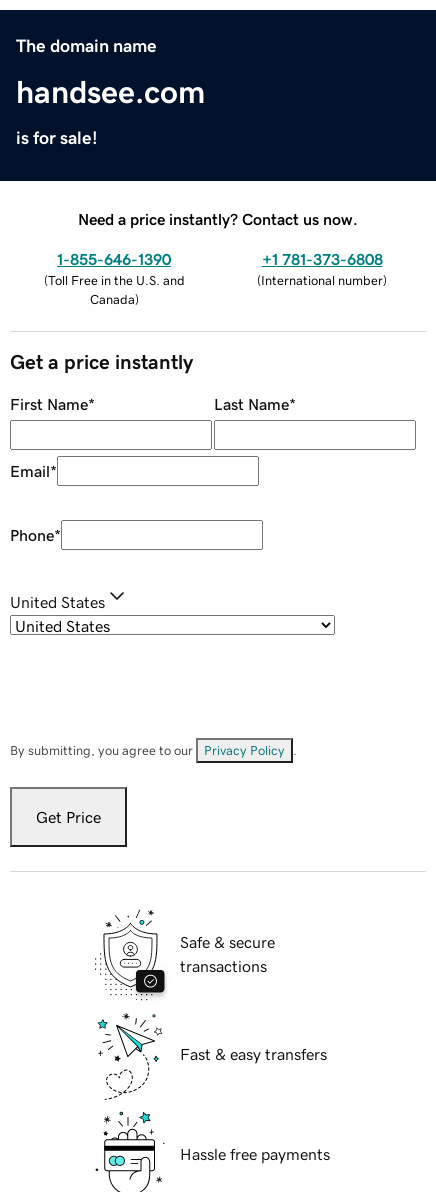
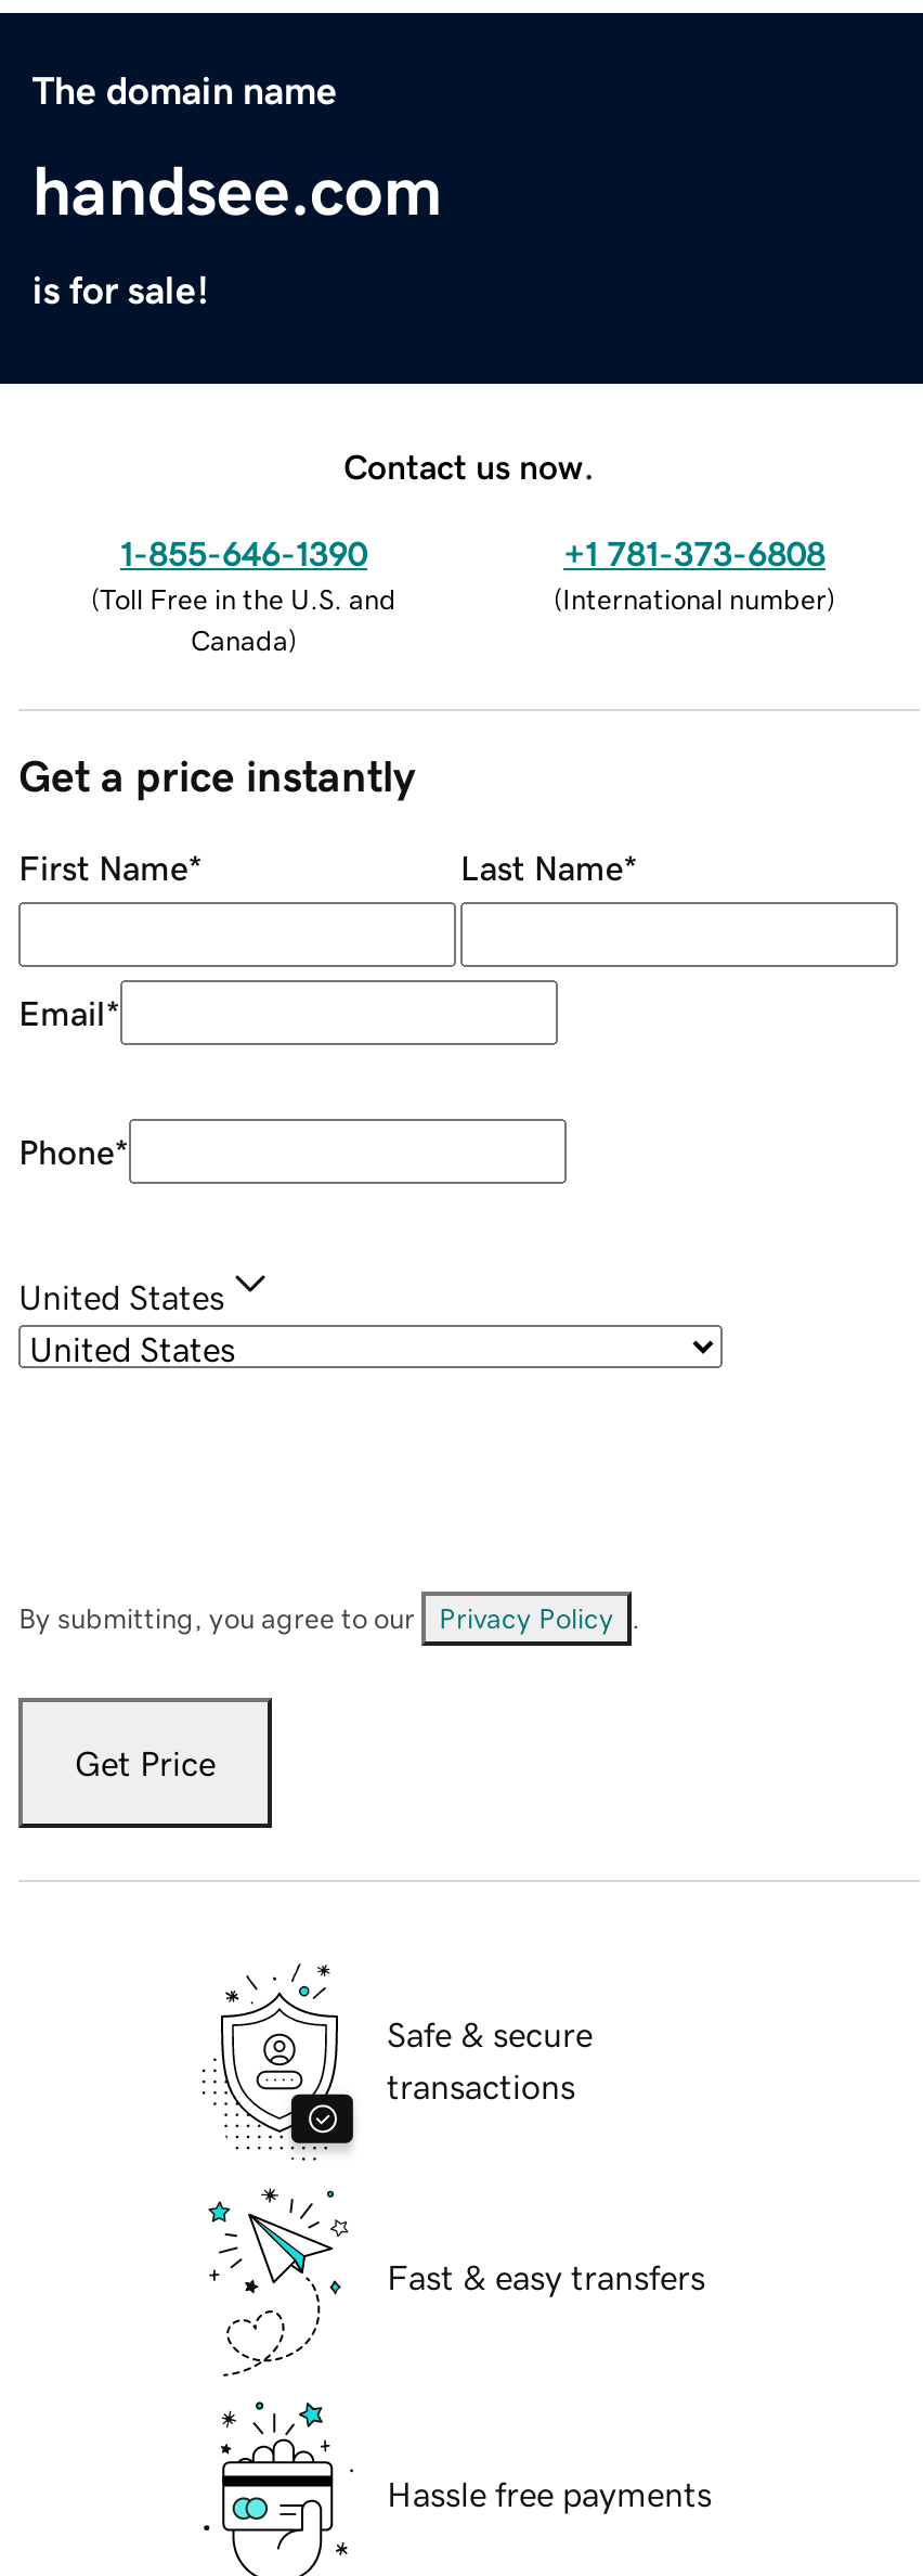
- Need a price instantly? Contact us now.
+ Contact us now.
